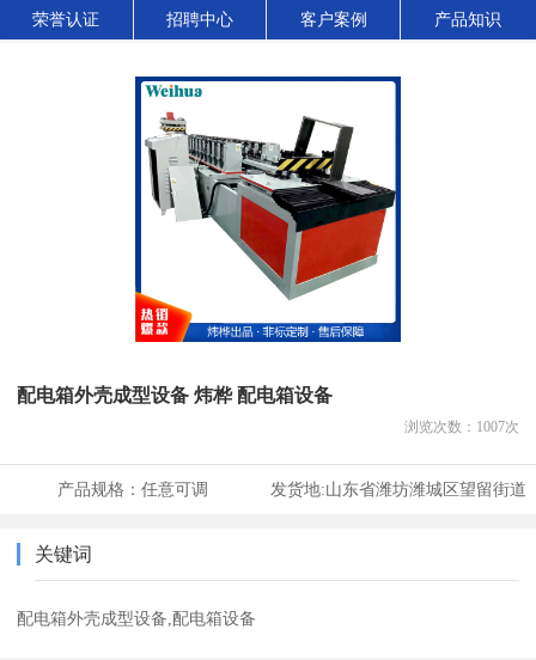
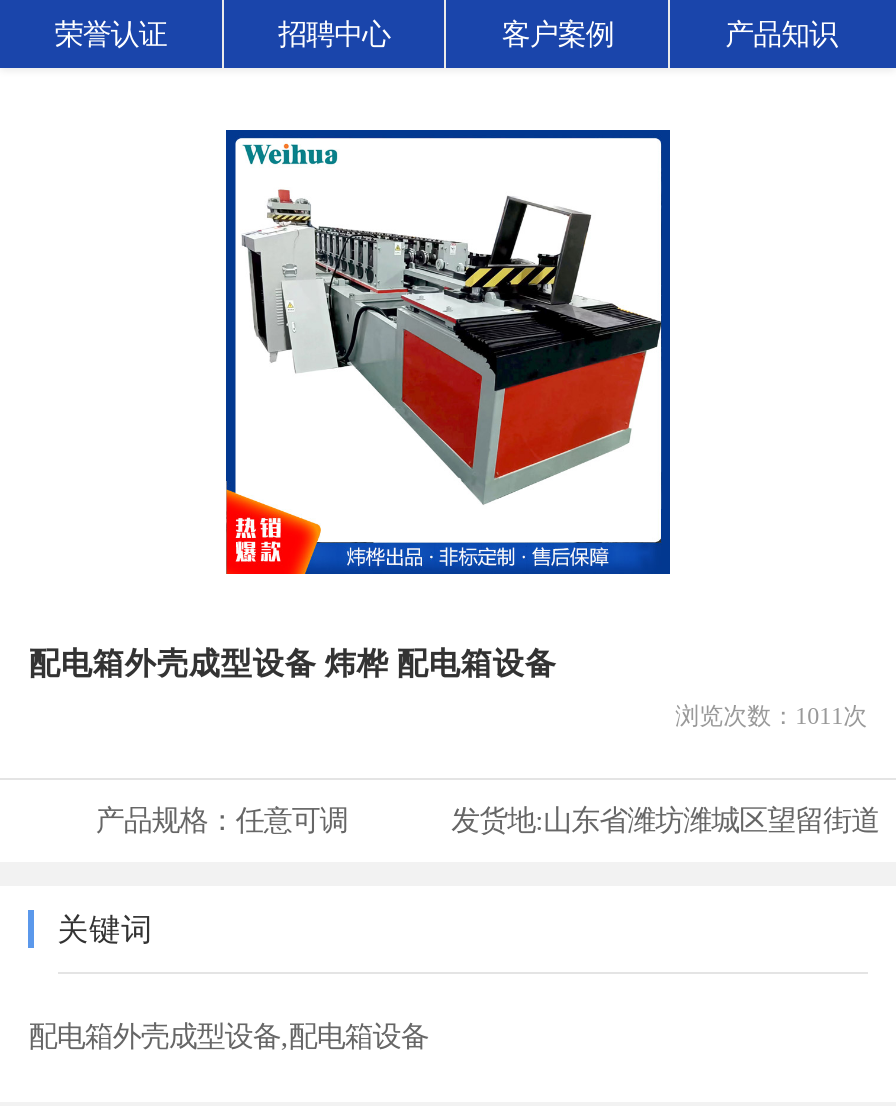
- 浏览次数：1007次
+ 浏览次数：1011次
